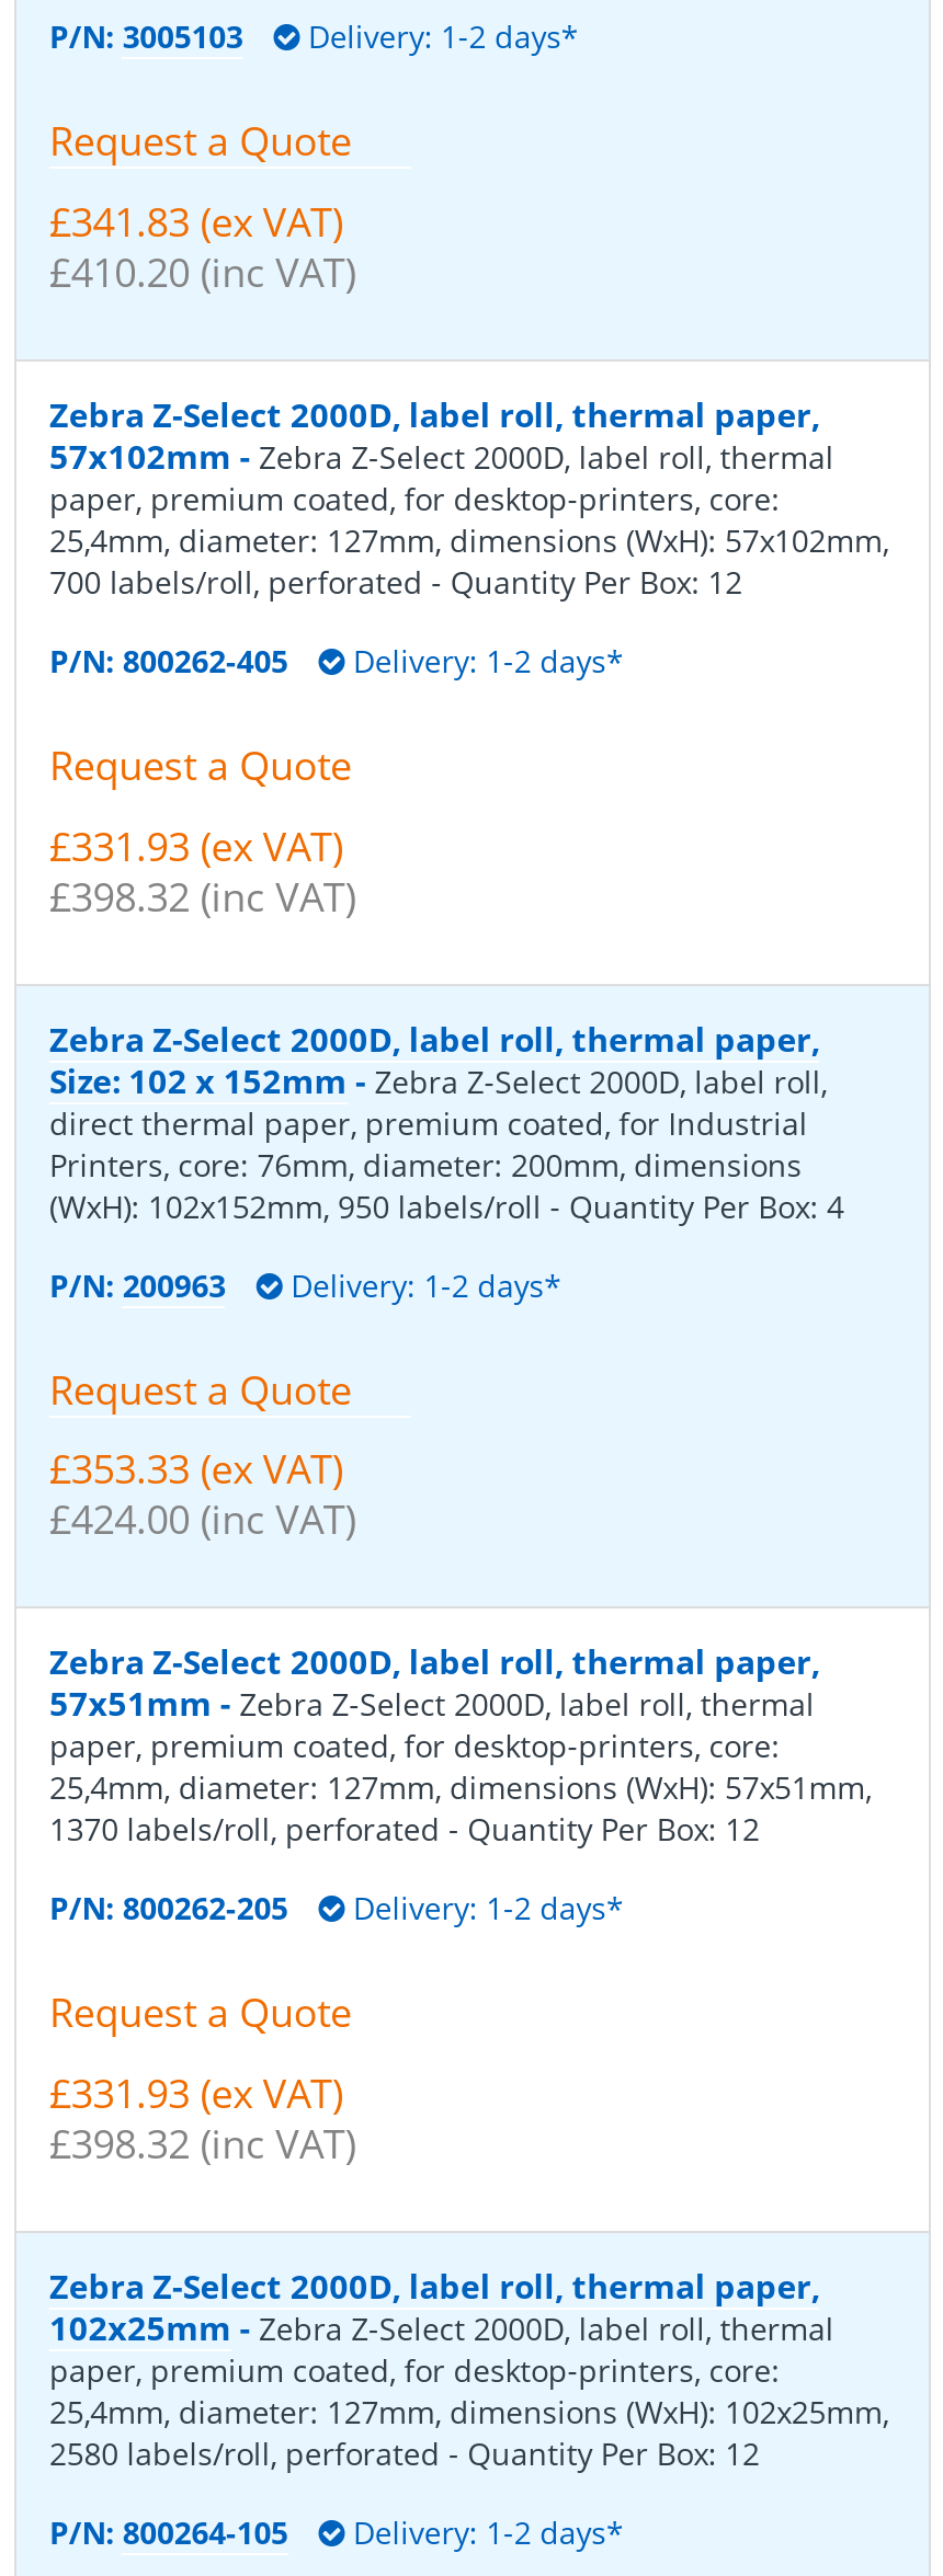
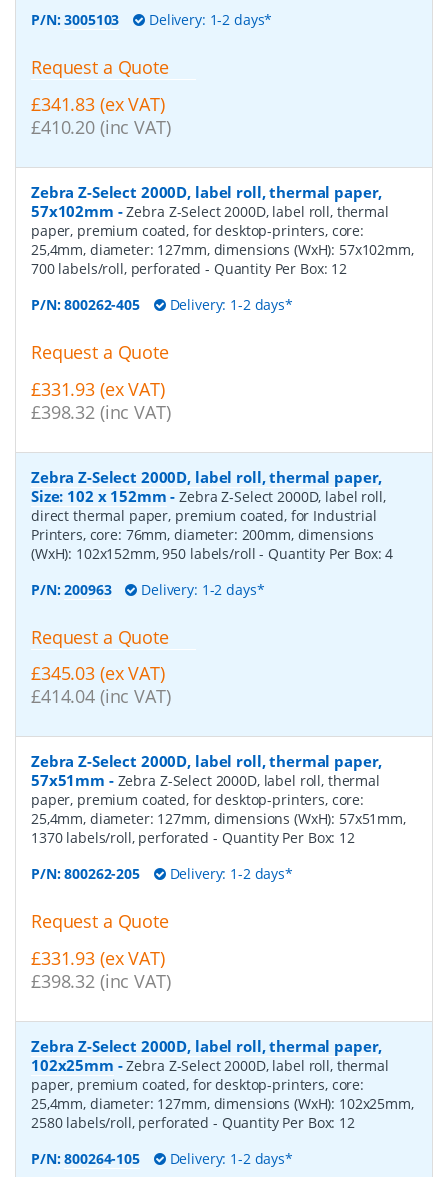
- £353.33 (ex VAT)
+ £345.03 (ex VAT)

- £424.00 (inc VAT)
+ £414.04 (inc VAT)
